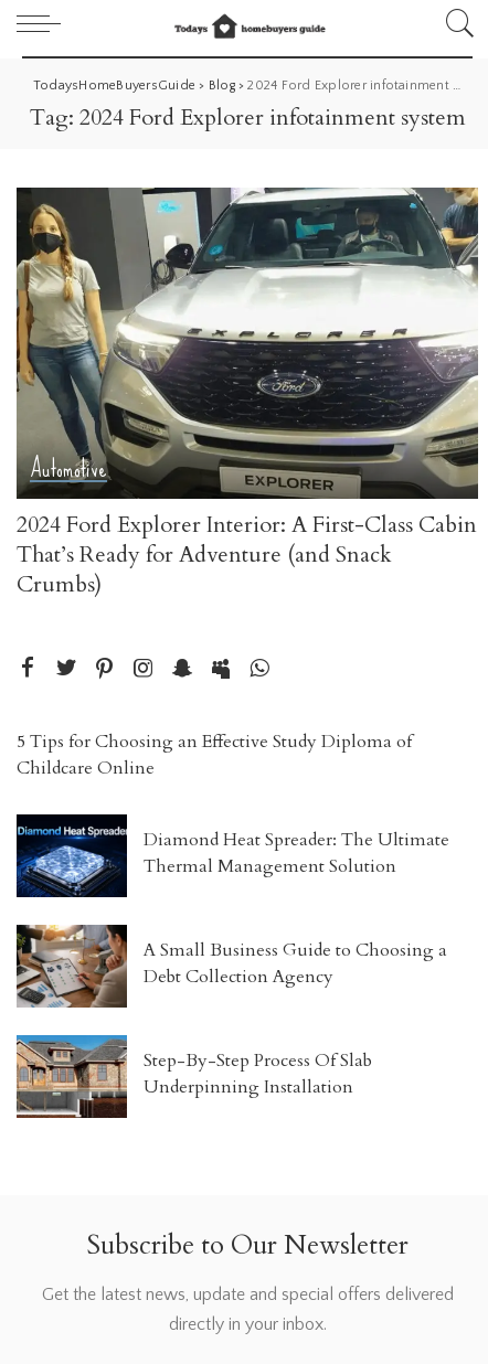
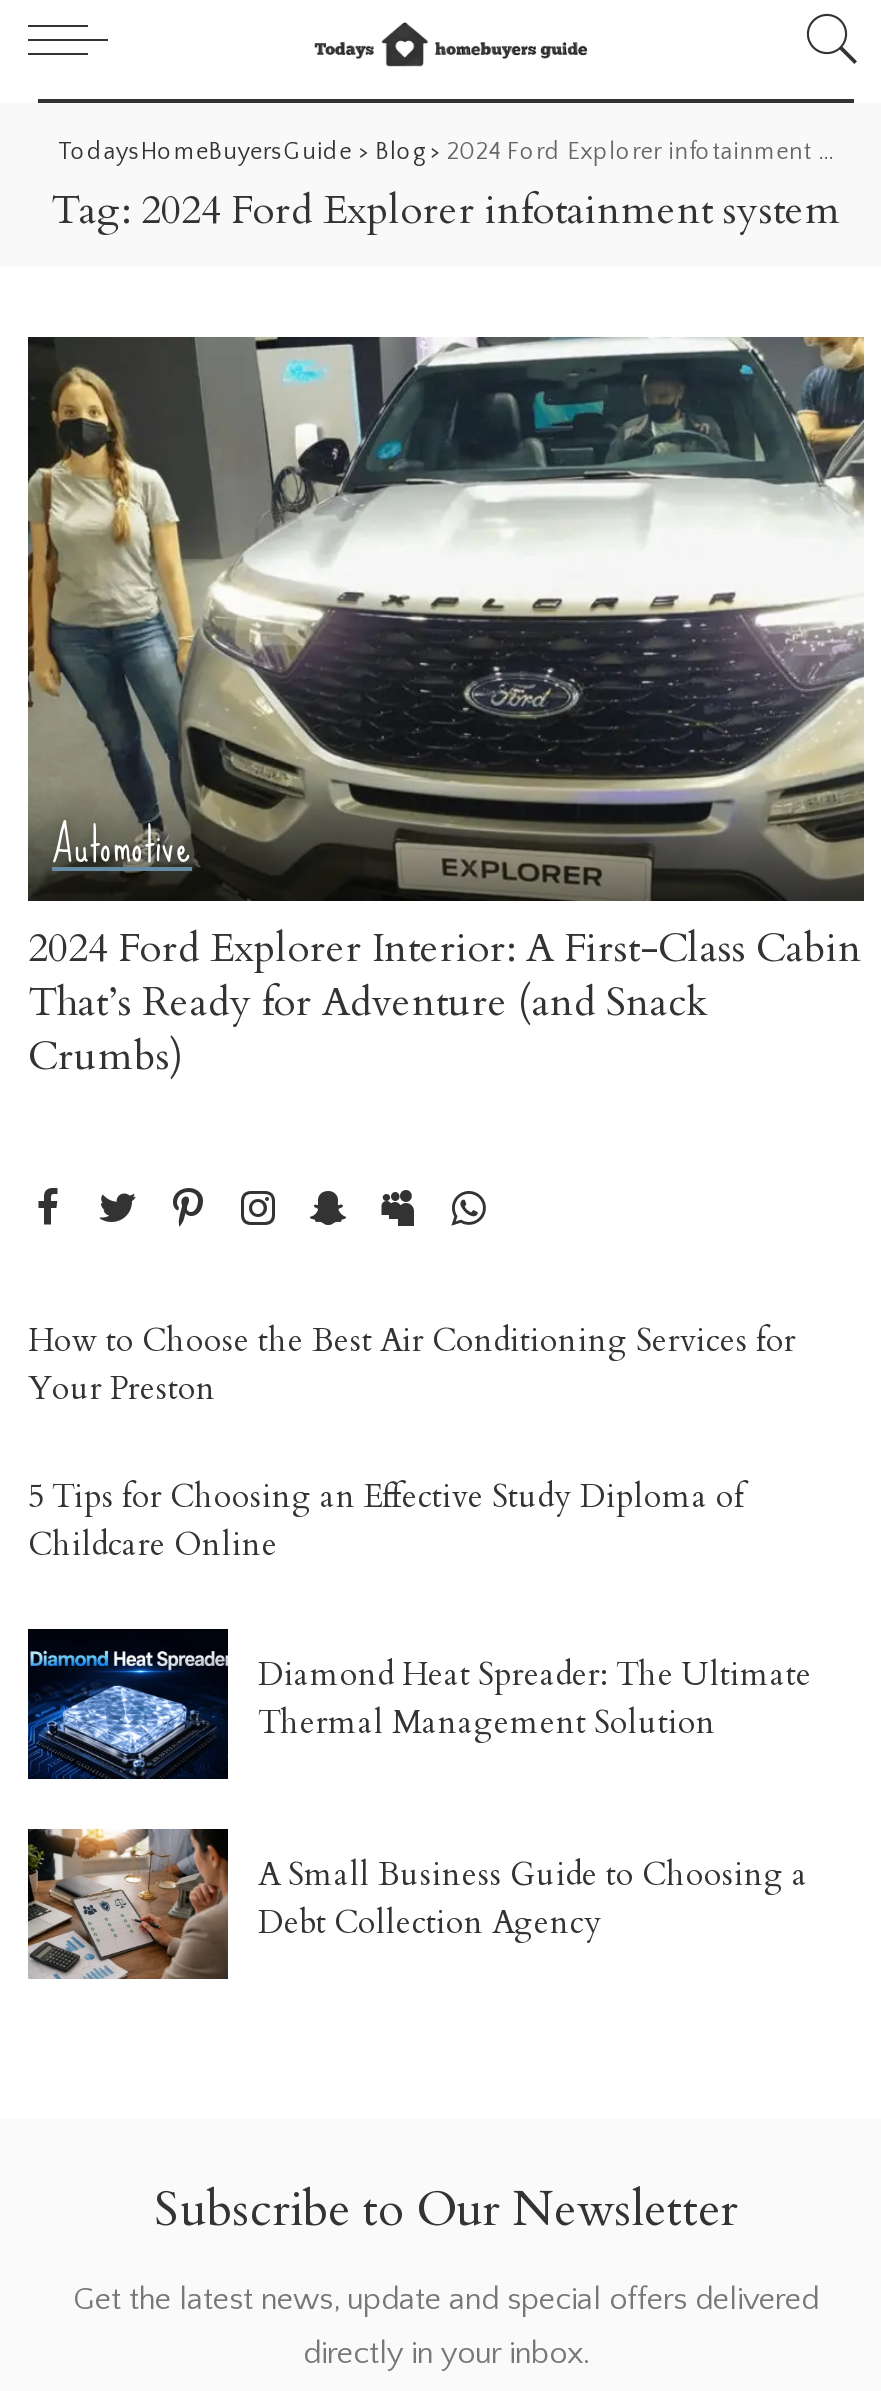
+ How to Choose the Best Air Conditioning Services for
+ Your Preston

moved down: [image] | 5 Tips for Choosing an Effective Study Diploma of | Childcare Online | Diamond Heat Spreader: The Ultimate | Thermal Management Solution | A Small Business Guide to Choosing a | Debt Collection Agency

- [image]
- Step-By-Step Process Of Slab
- Underpinning Installation
